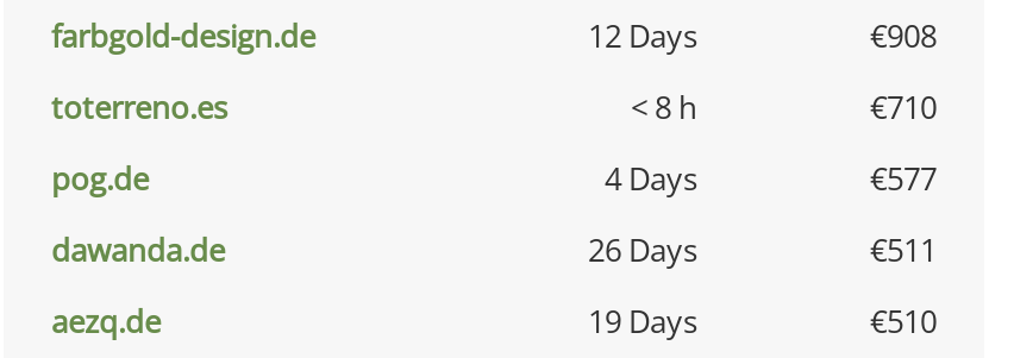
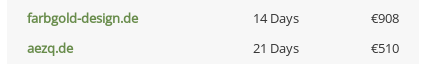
- 12 Days
+ 14 Days

- toterreno.es
- < 8 h
- €710
- pog.de
- 4 Days
- €577
- dawanda.de
- 26 Days
- €511

- 19 Days
+ 21 Days
